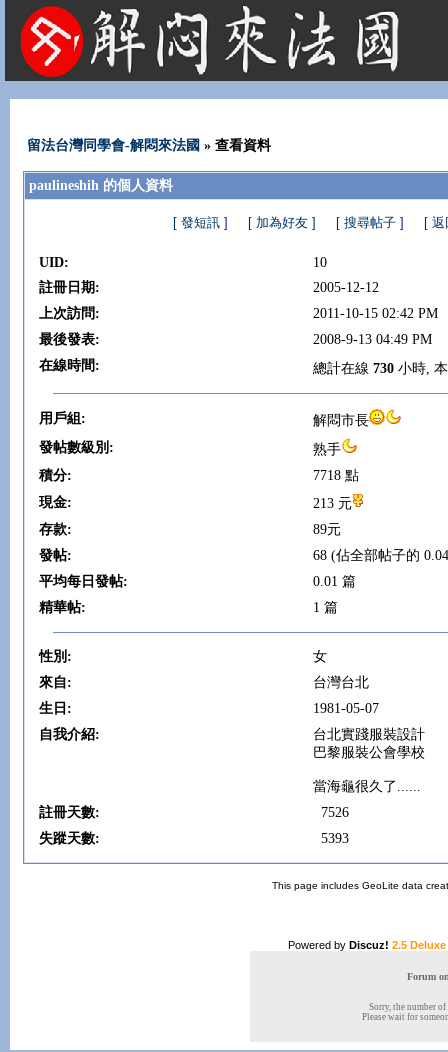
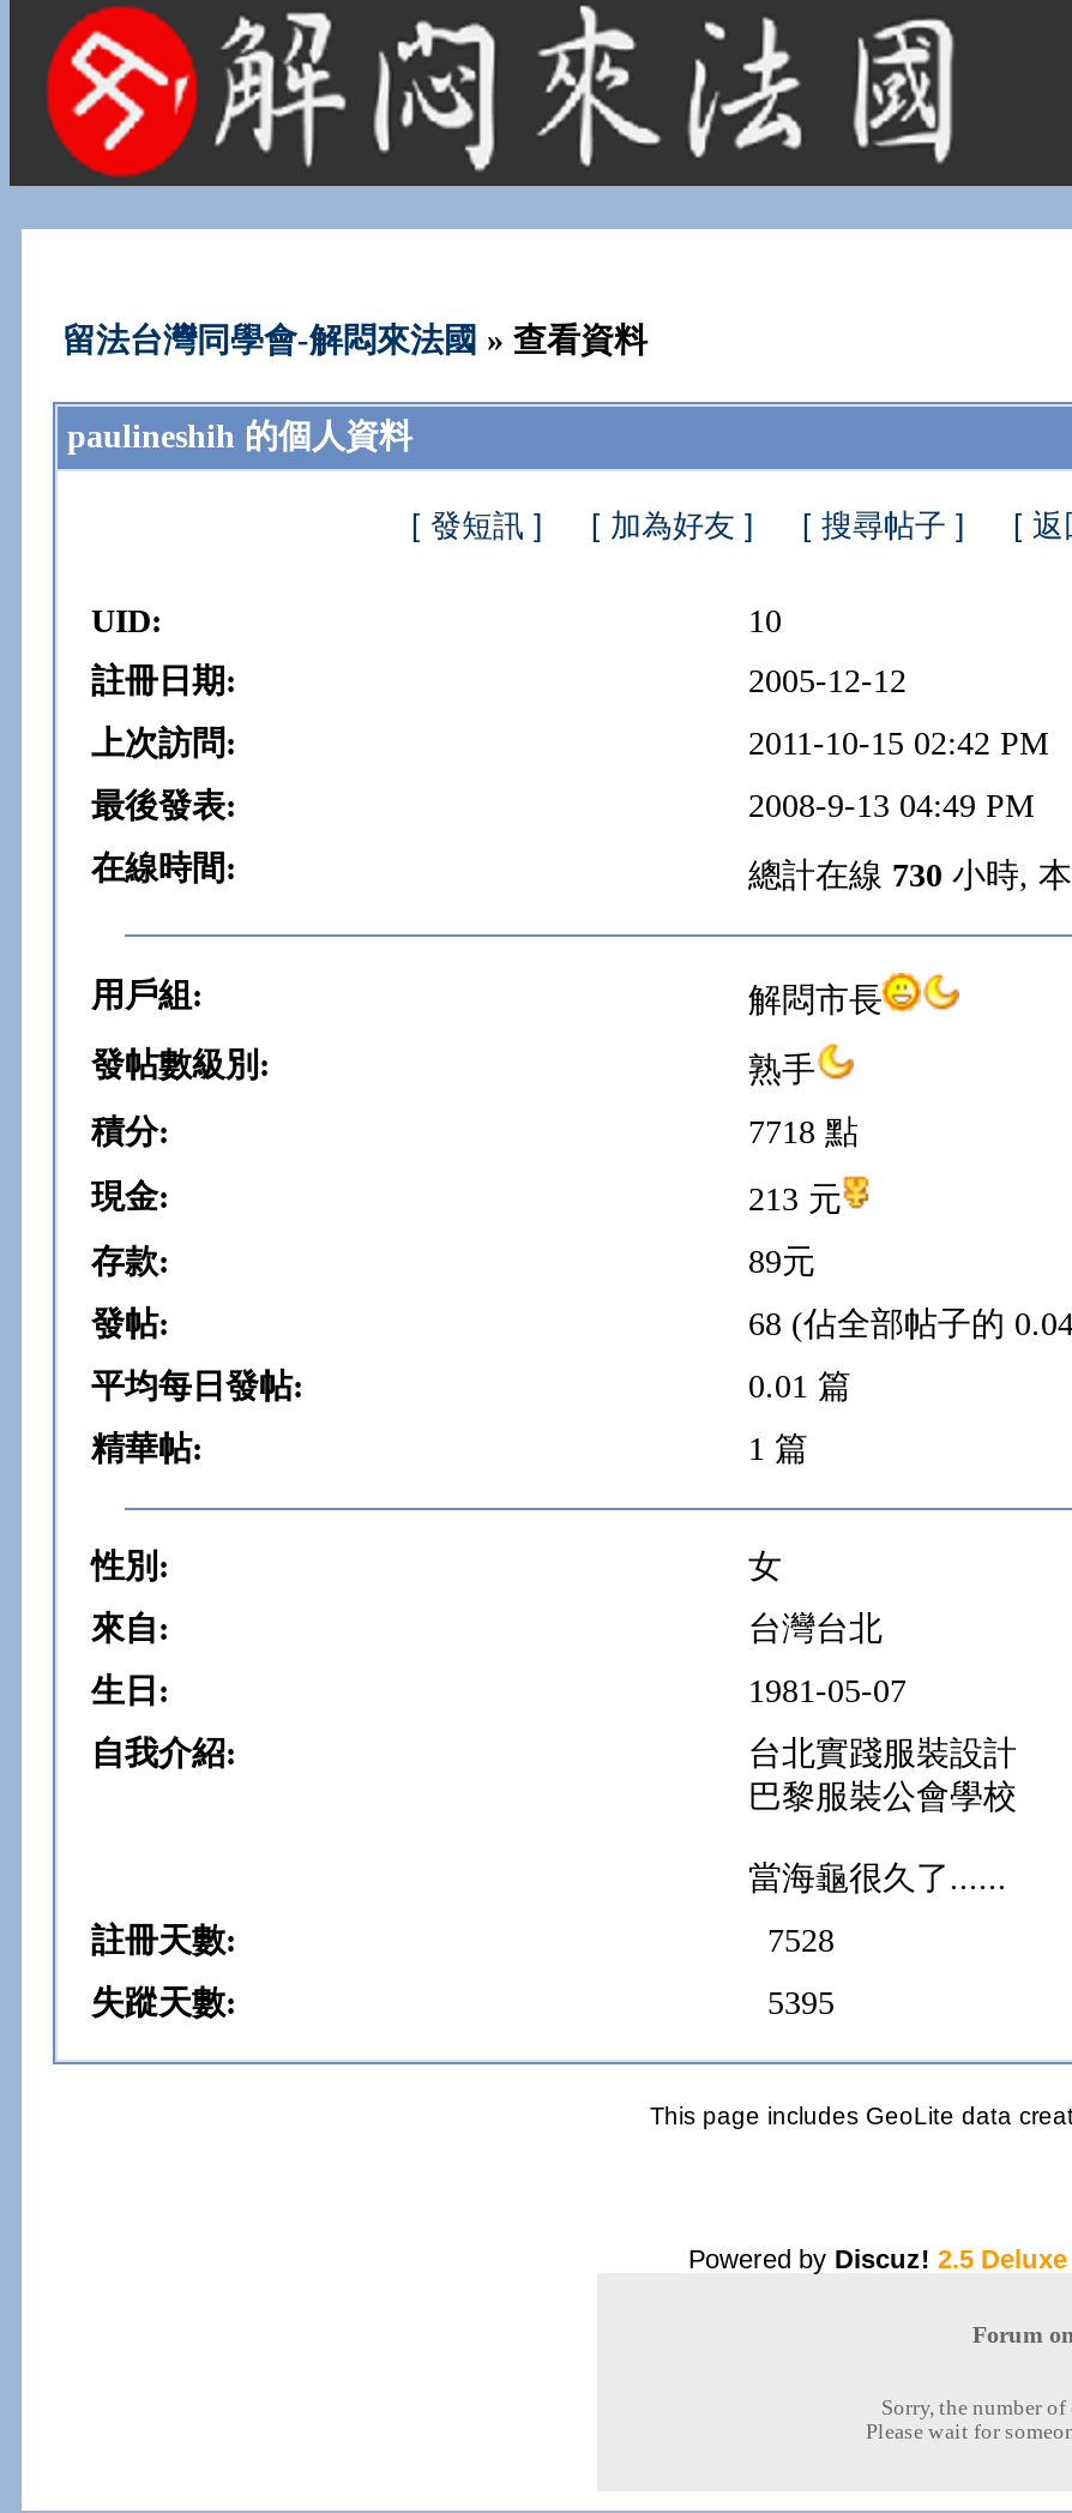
- 7526
+ 7528

- 5393
+ 5395
